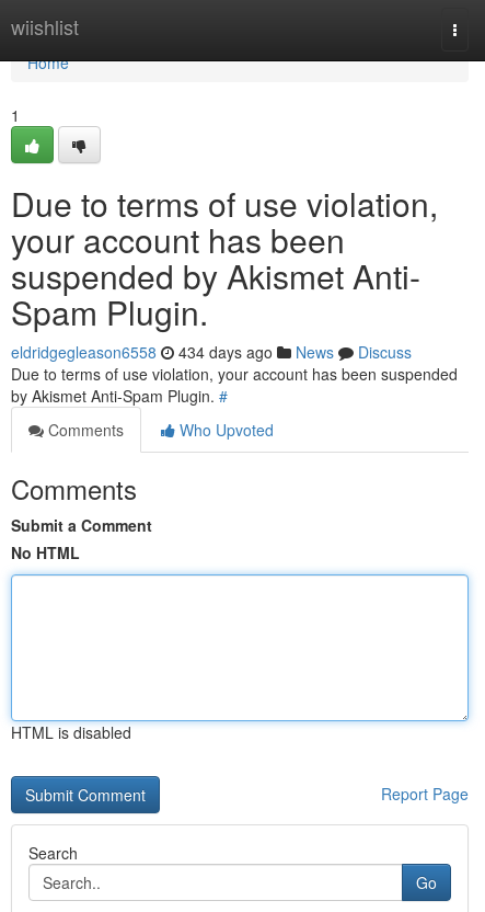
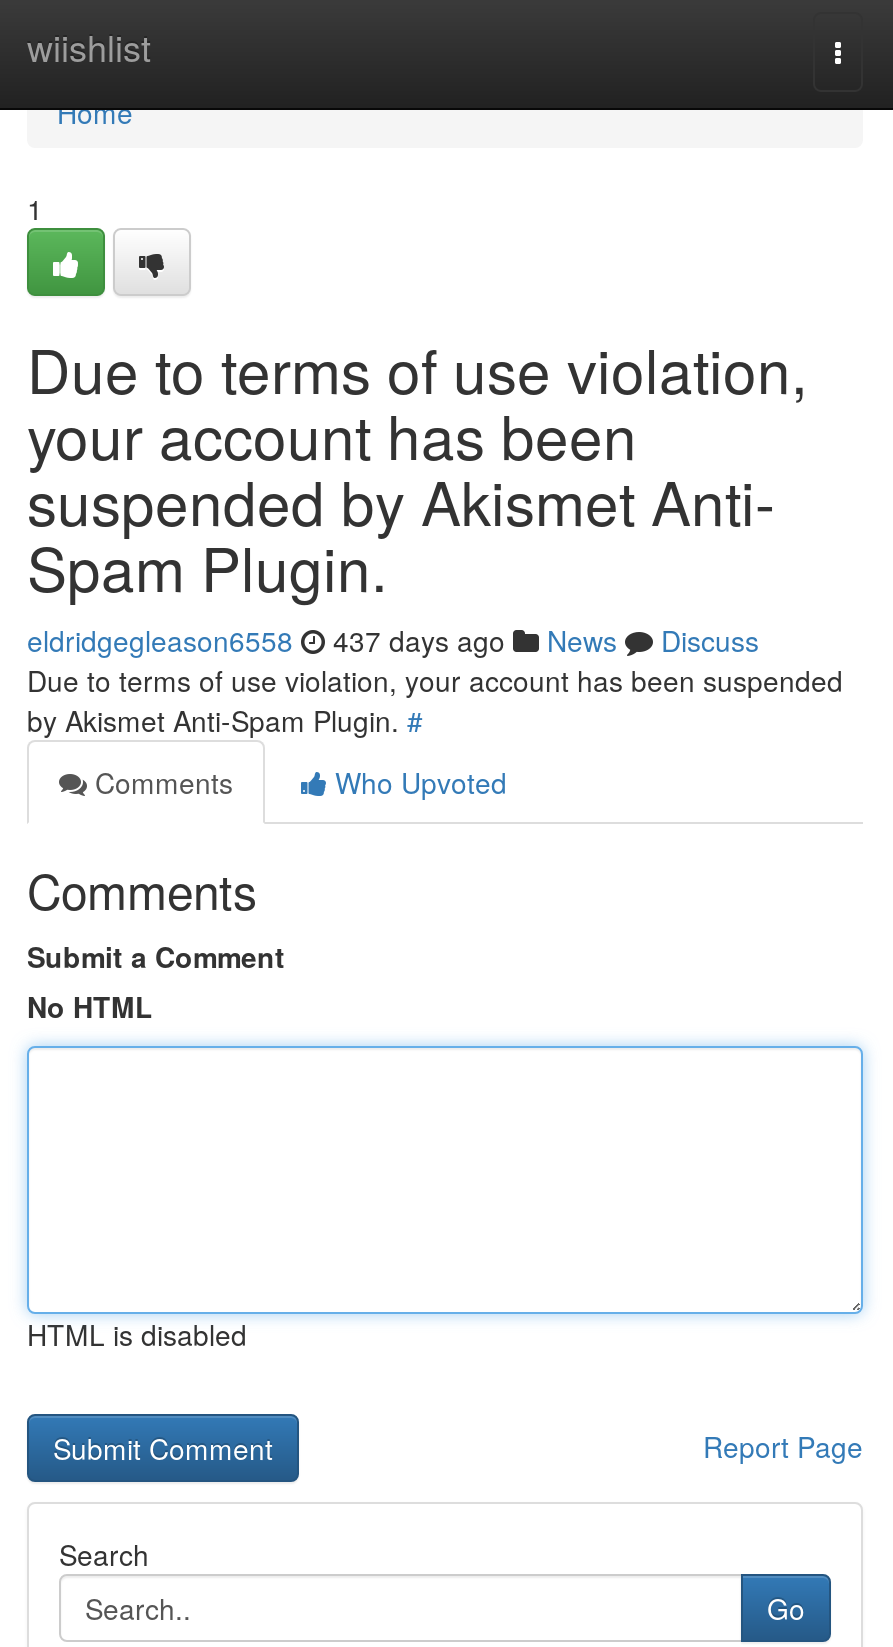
- eldridgegleason6558 434 days ago News Discuss
+ eldridgegleason6558 437 days ago News Discuss
